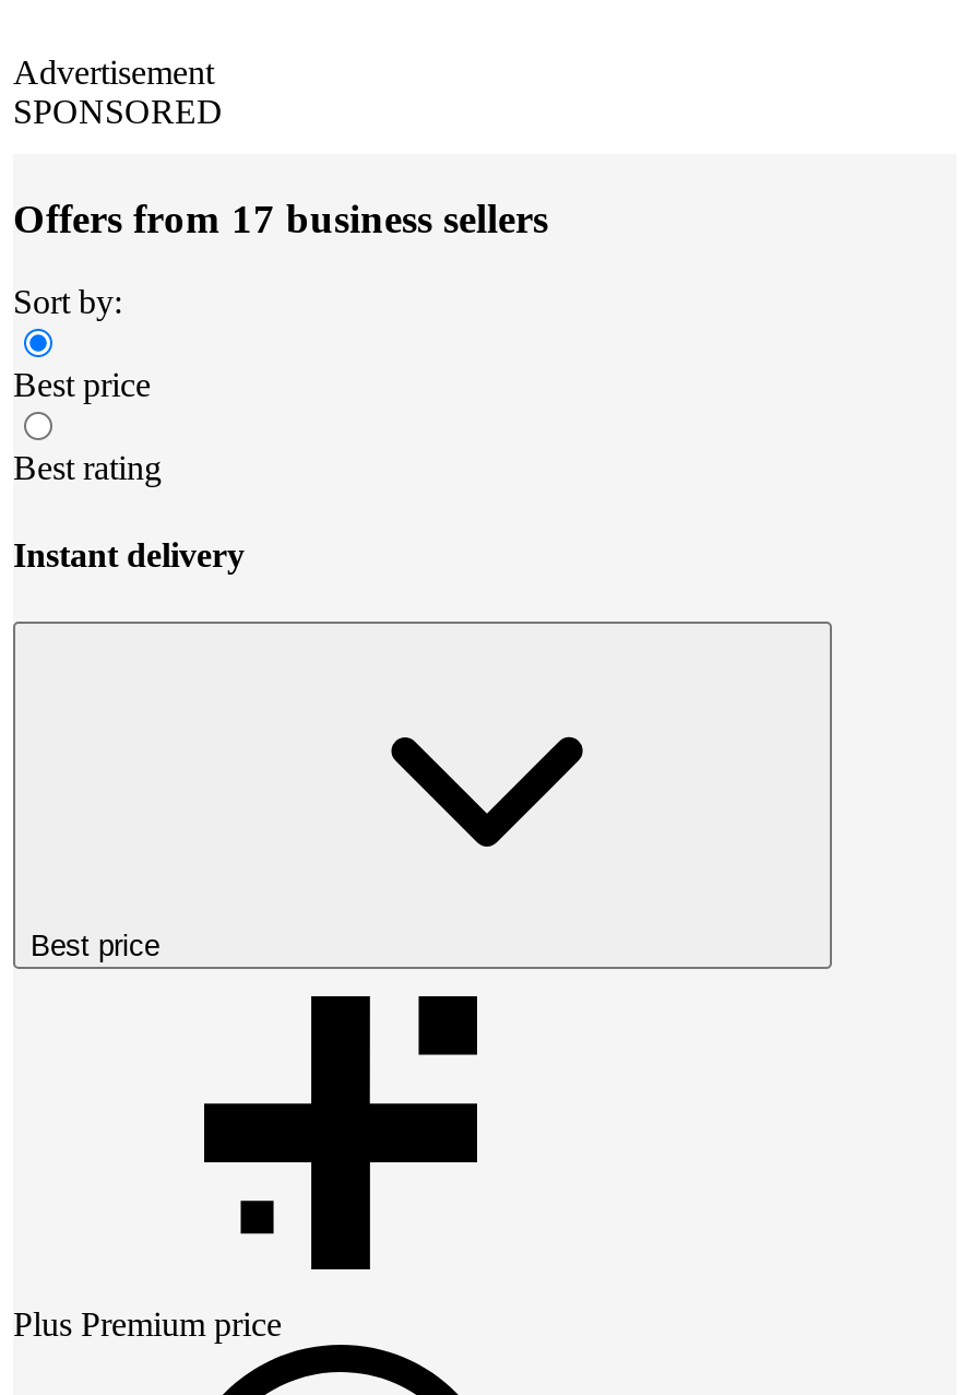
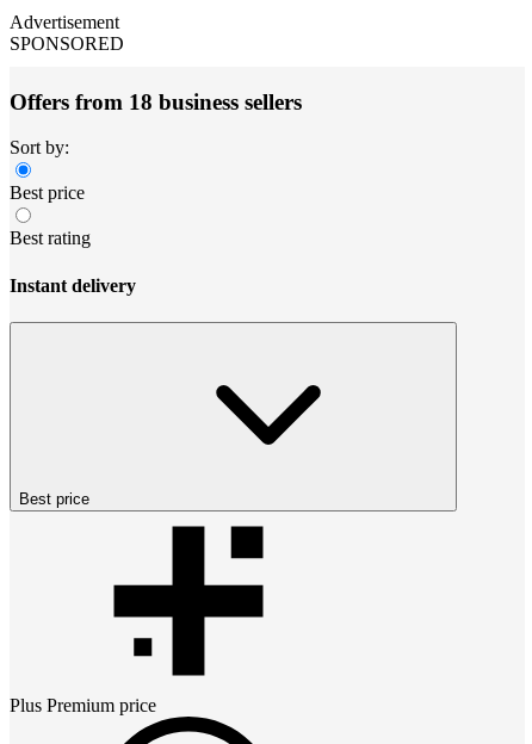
- Offers from 17 business sellers
+ Offers from 18 business sellers
